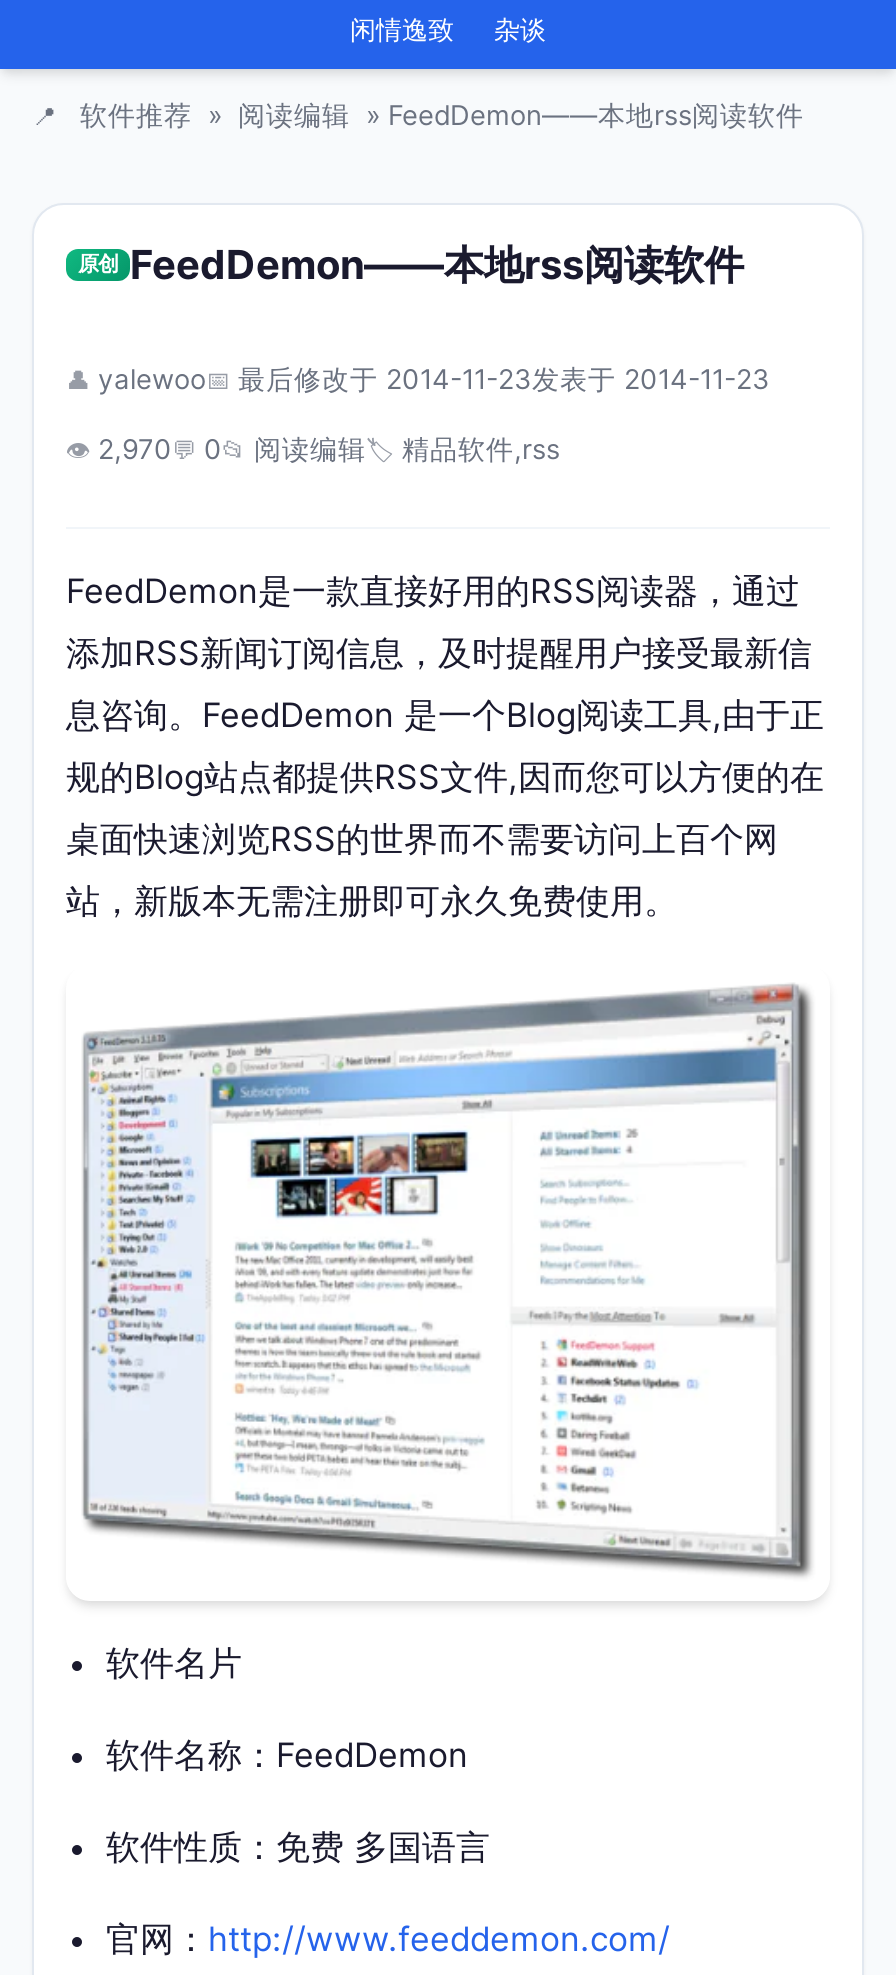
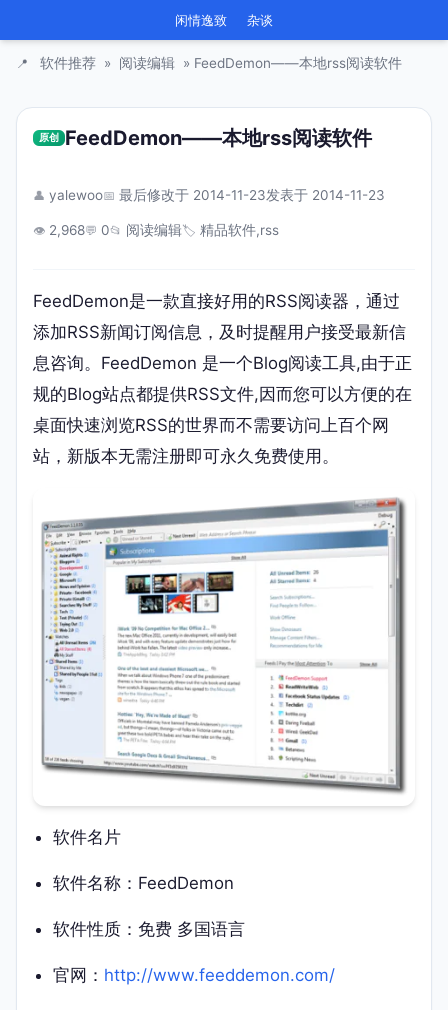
- 2,970 0 阅读编辑 精品软件,rss
+ 2,968 0 阅读编辑 精品软件,rss
